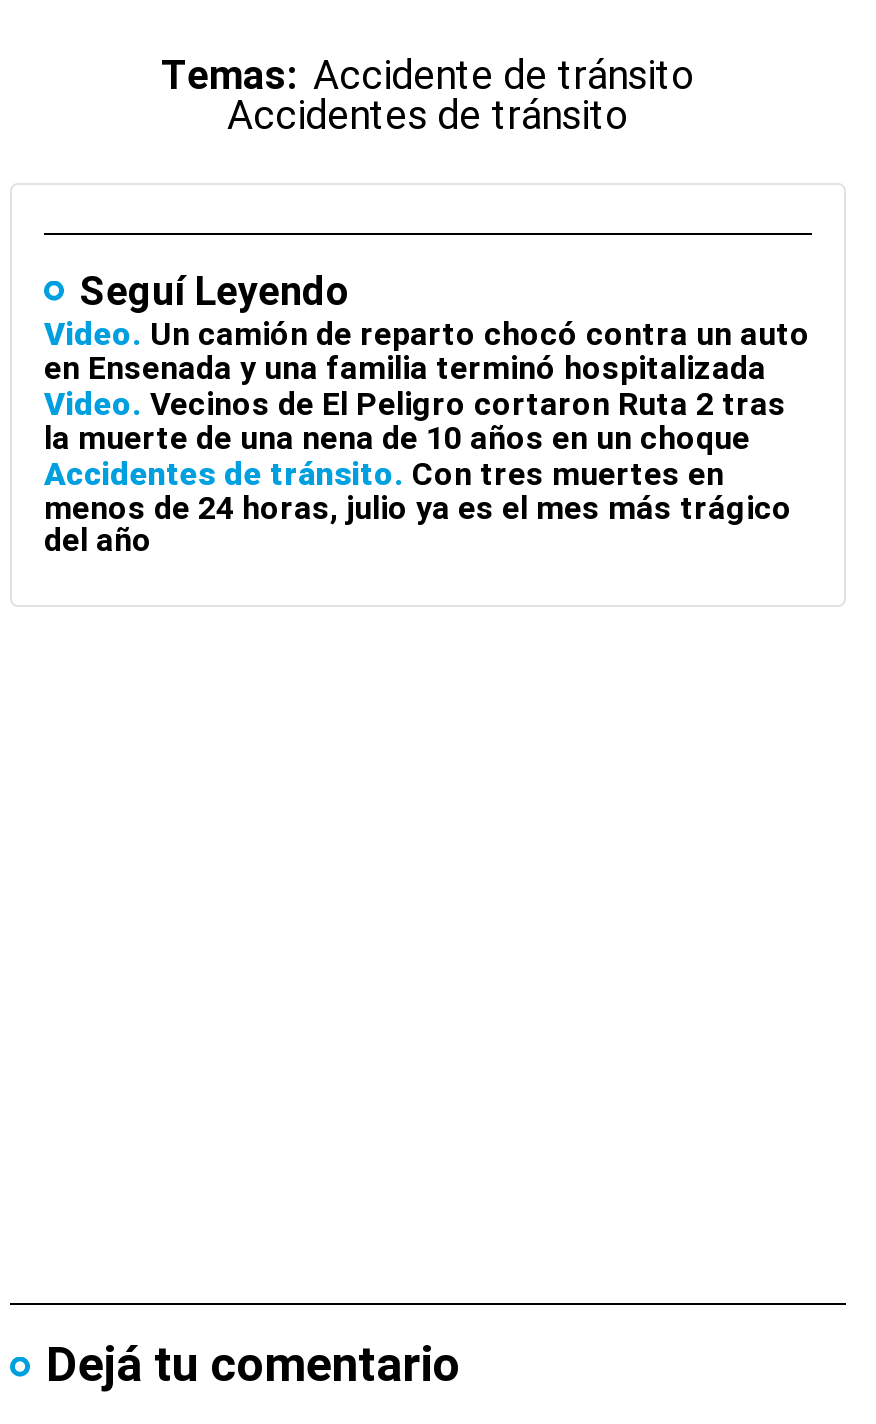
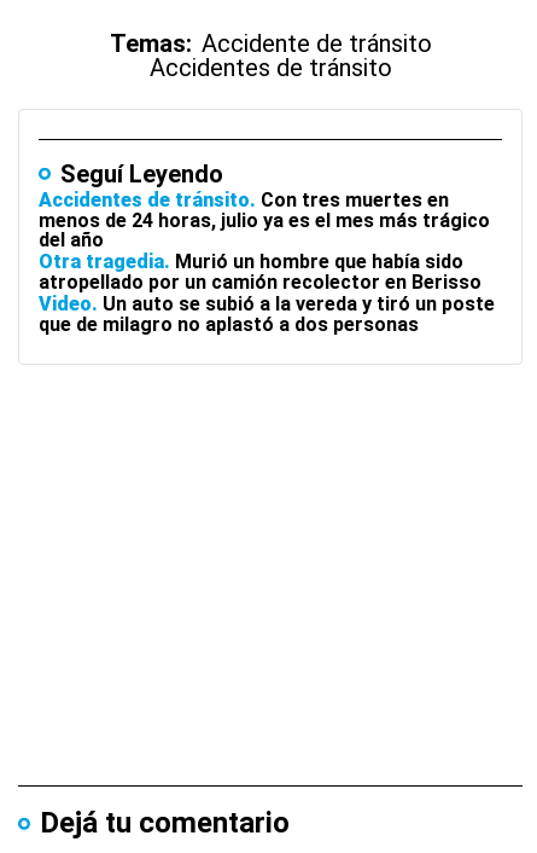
- Video Un camión de reparto chocó contra un auto
- en Ensenada y una familia terminó hospitalizada
- Video Vecinos de El Peligro cortaron Ruta 2 tras
- la muerte de una nena de 10 años en un choque

moved up: Accidentes de tránsito Con tres muertes en | menos de 24 horas, julio ya es el mes más trágico | del año

+ Otra tragedia Murió un hombre que había sido
+ atropellado por un camión recolector en Berisso
+ Video Un auto se subió a la vereda y tiró un poste
+ que de milagro no aplastó a dos personas
